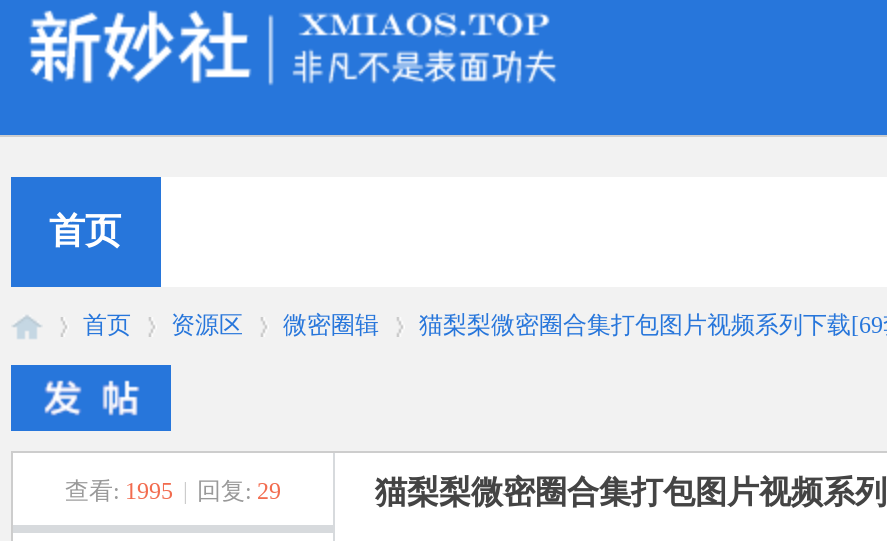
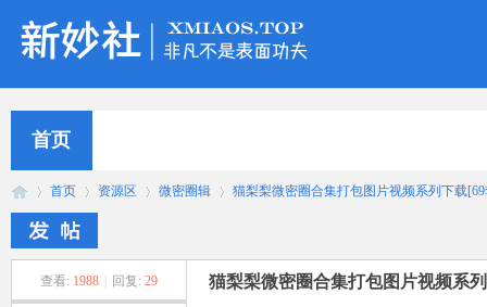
- 查看: 1995
+ 查看: 1988
